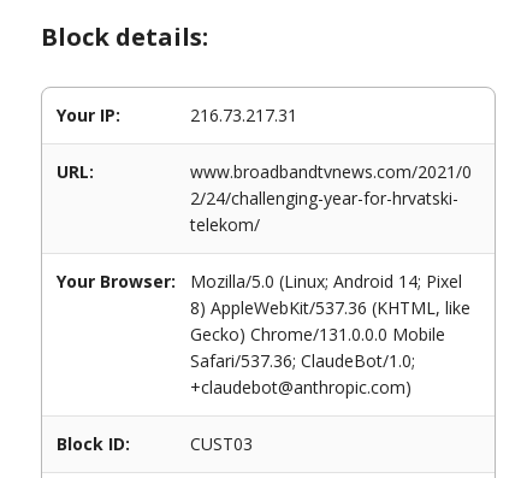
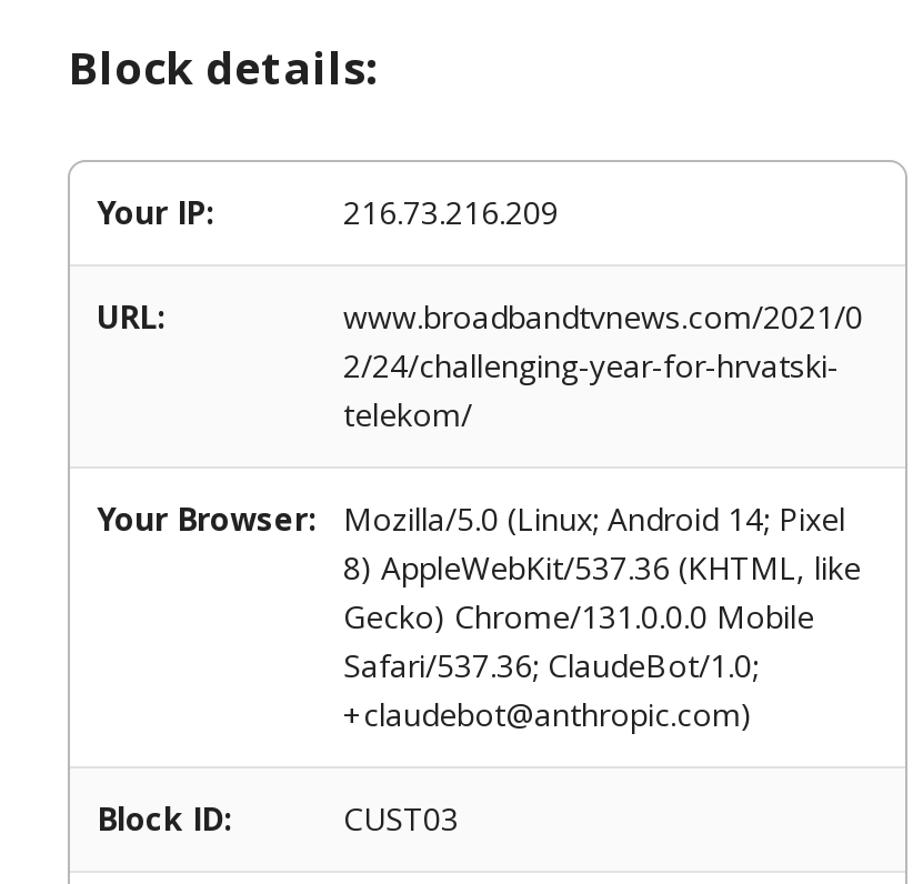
- 216.73.217.31
+ 216.73.216.209
